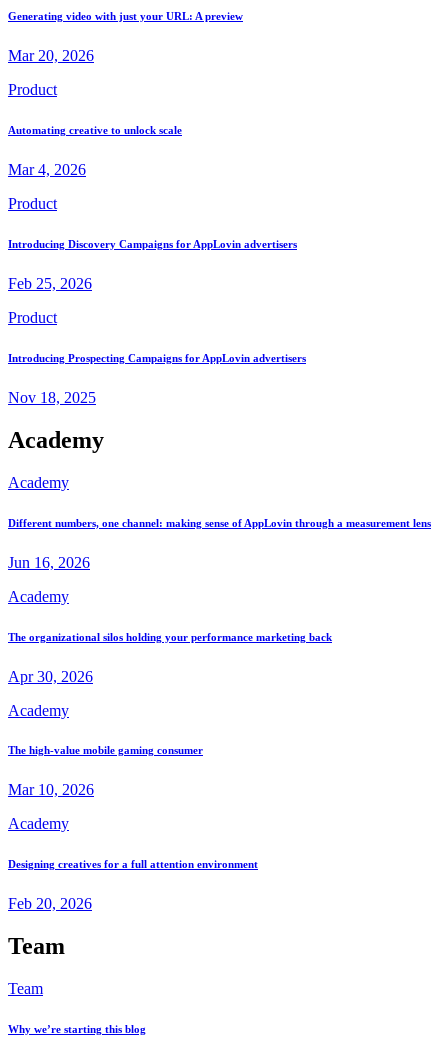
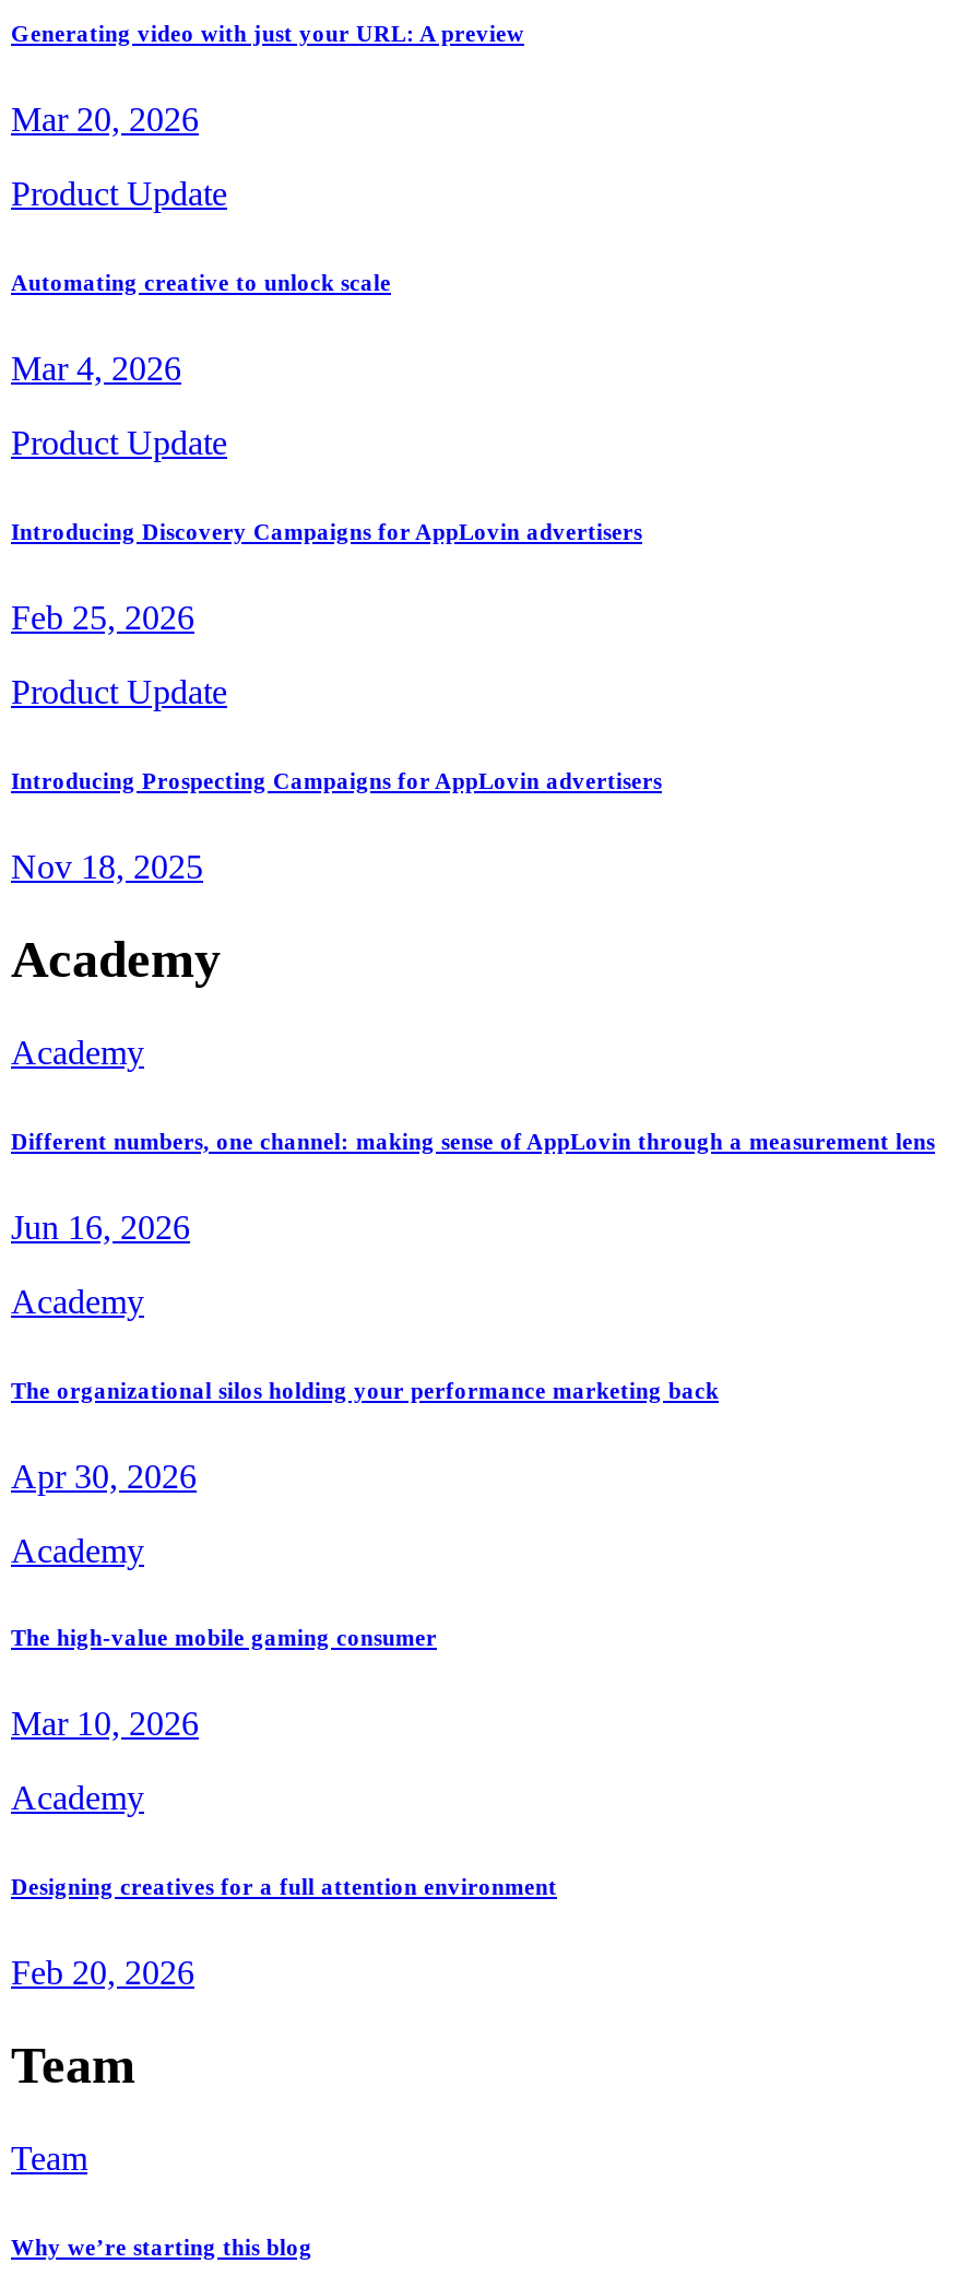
- Product
+ Product Update

- Product
+ Product Update

- Product
+ Product Update
